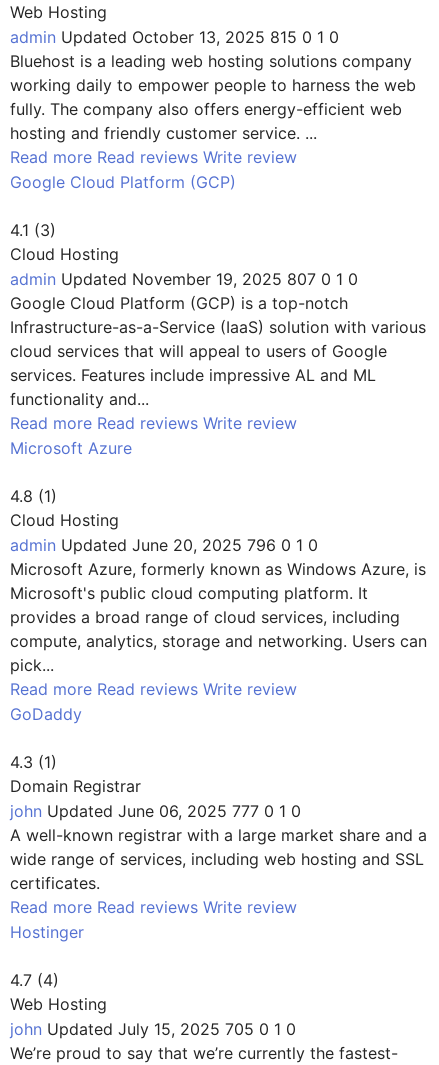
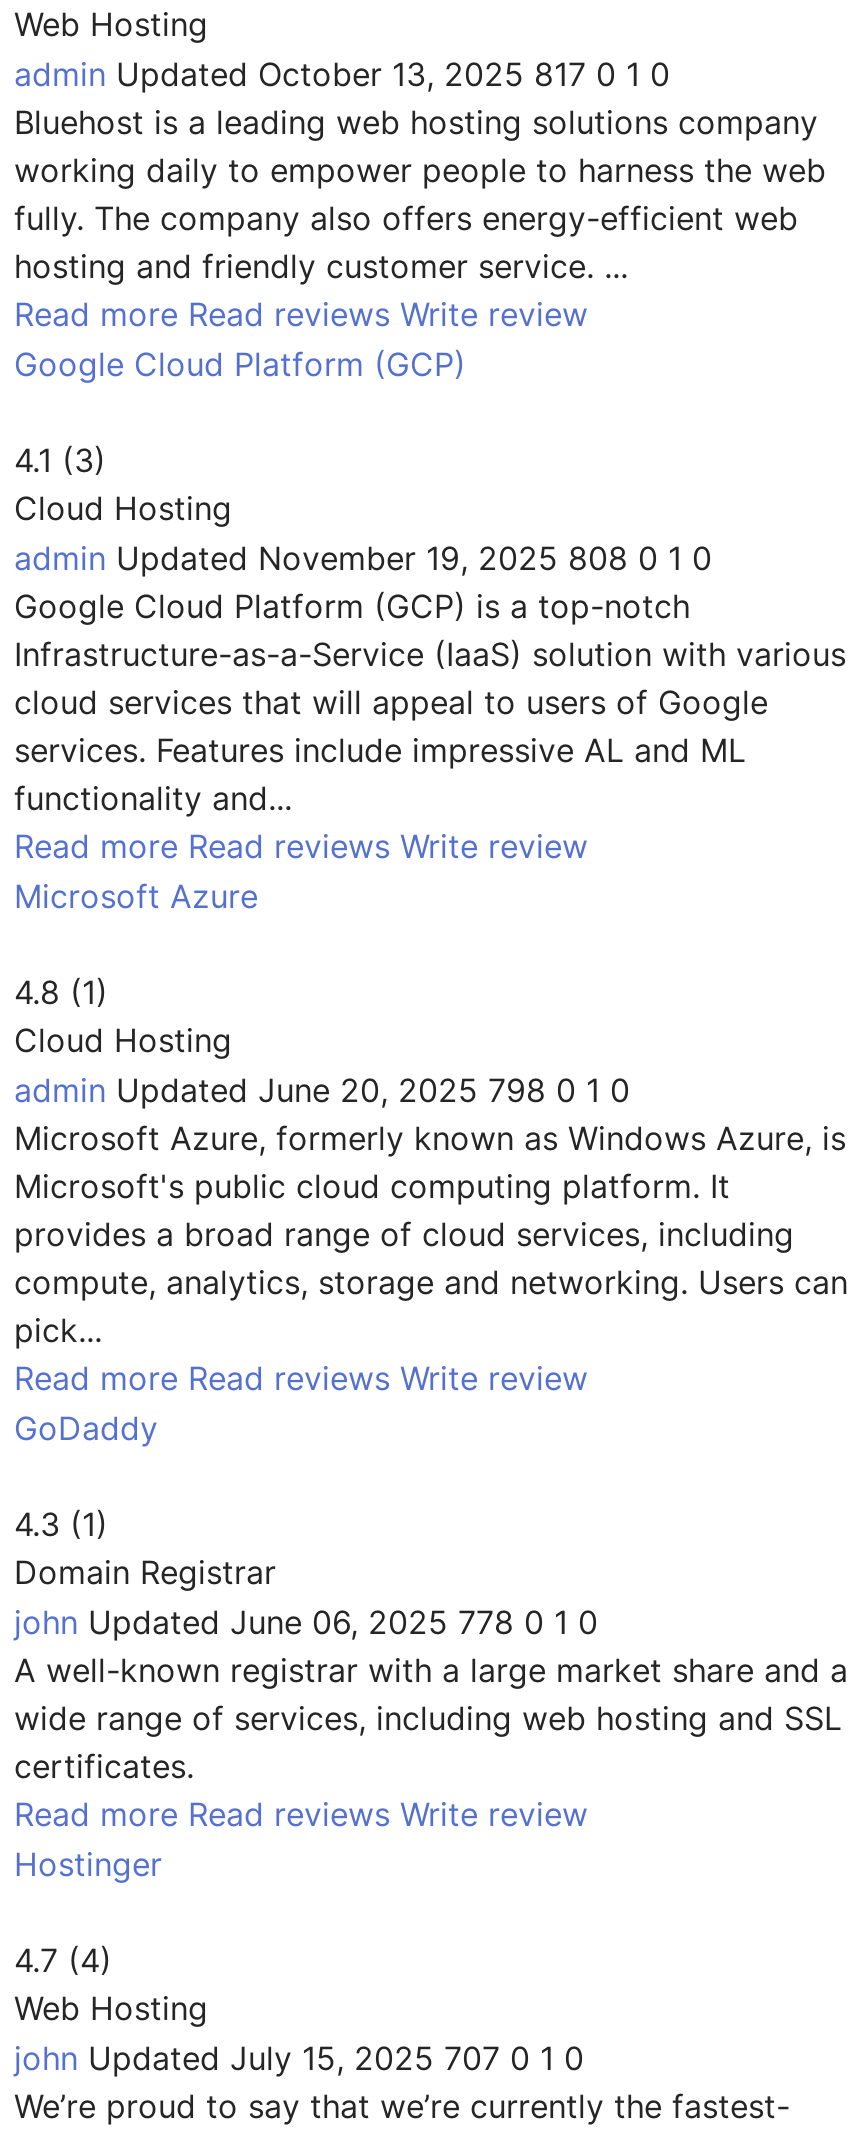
- admin Updated October 13, 2025 815 0 1 0
+ admin Updated October 13, 2025 817 0 1 0

- admin Updated November 19, 2025 807 0 1 0
+ admin Updated November 19, 2025 808 0 1 0

- admin Updated June 20, 2025 796 0 1 0
+ admin Updated June 20, 2025 798 0 1 0

- john Updated June 06, 2025 777 0 1 0
+ john Updated June 06, 2025 778 0 1 0

- john Updated July 15, 2025 705 0 1 0
+ john Updated July 15, 2025 707 0 1 0
